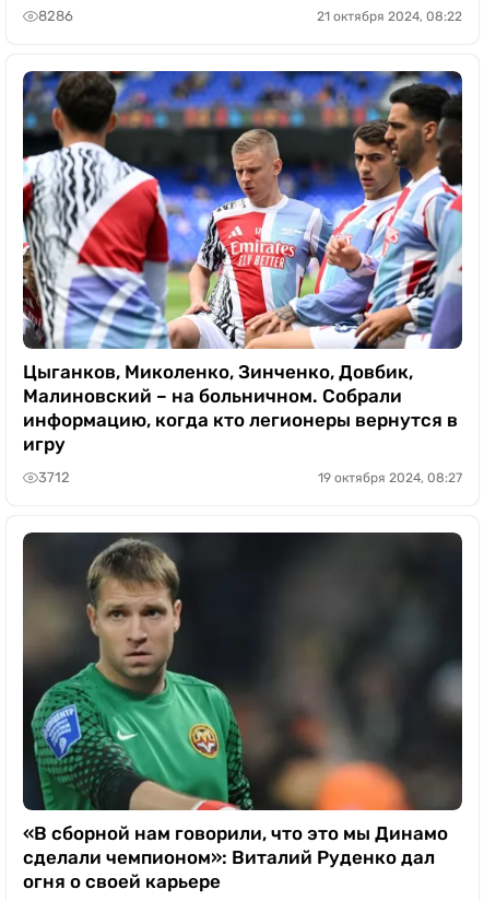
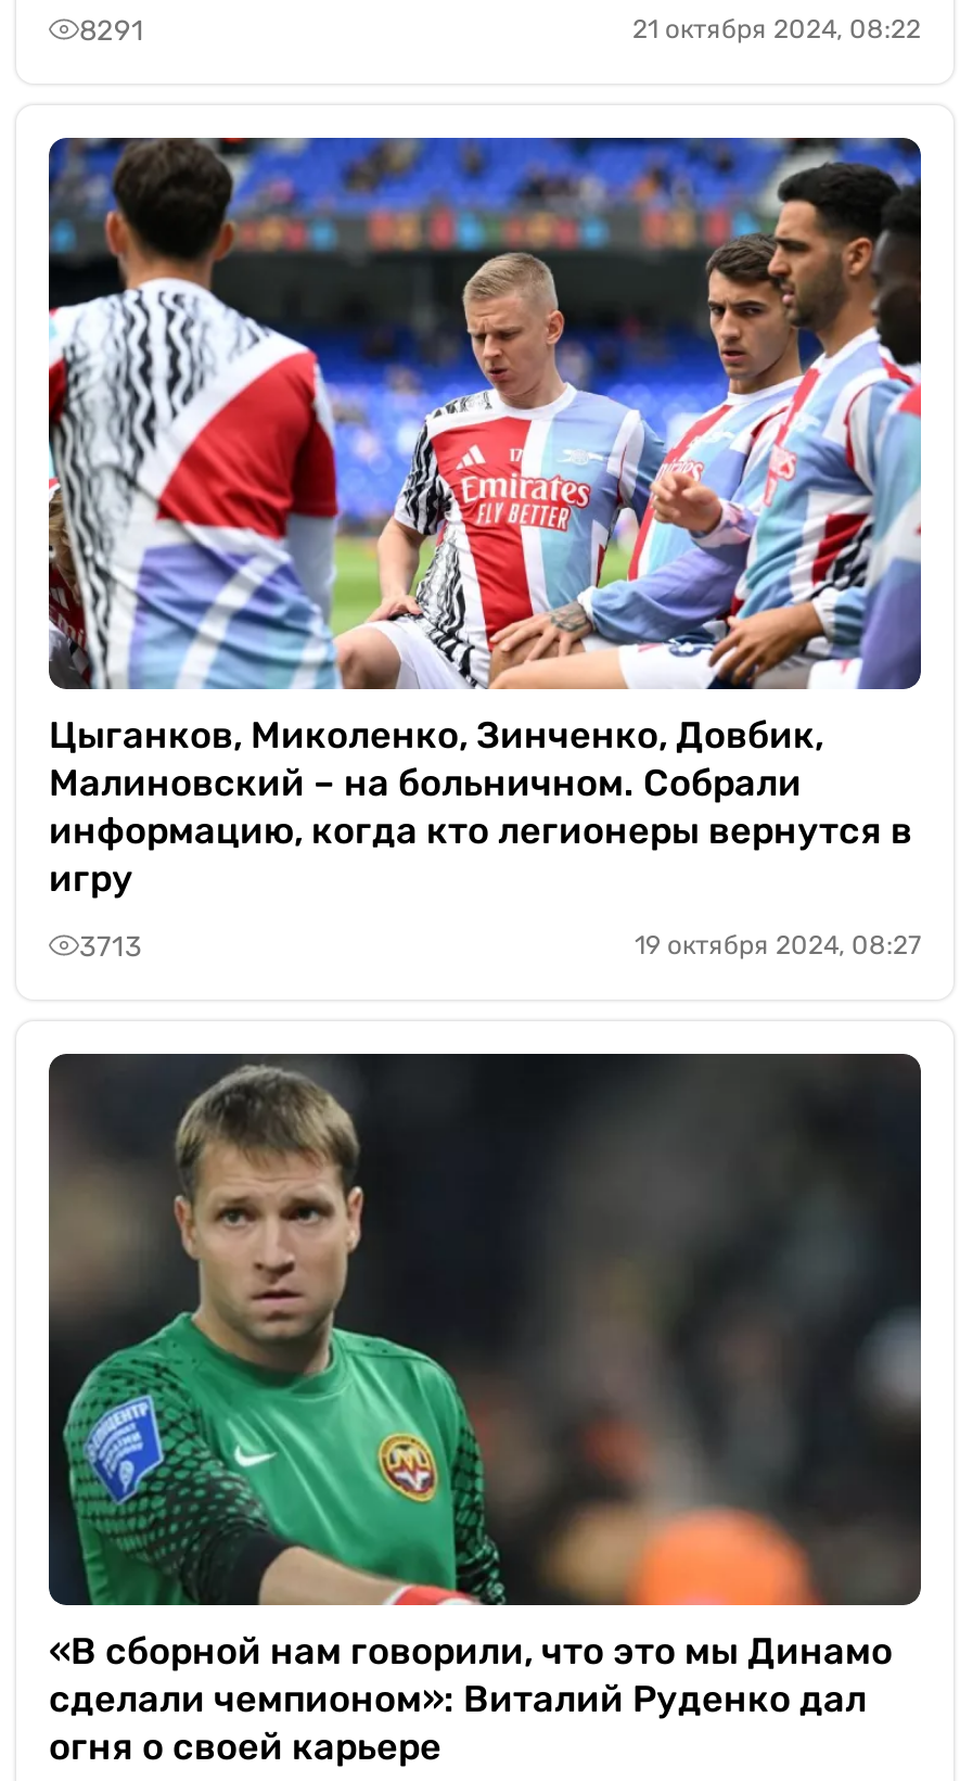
- 8286
+ 8291

- 3712
+ 3713
